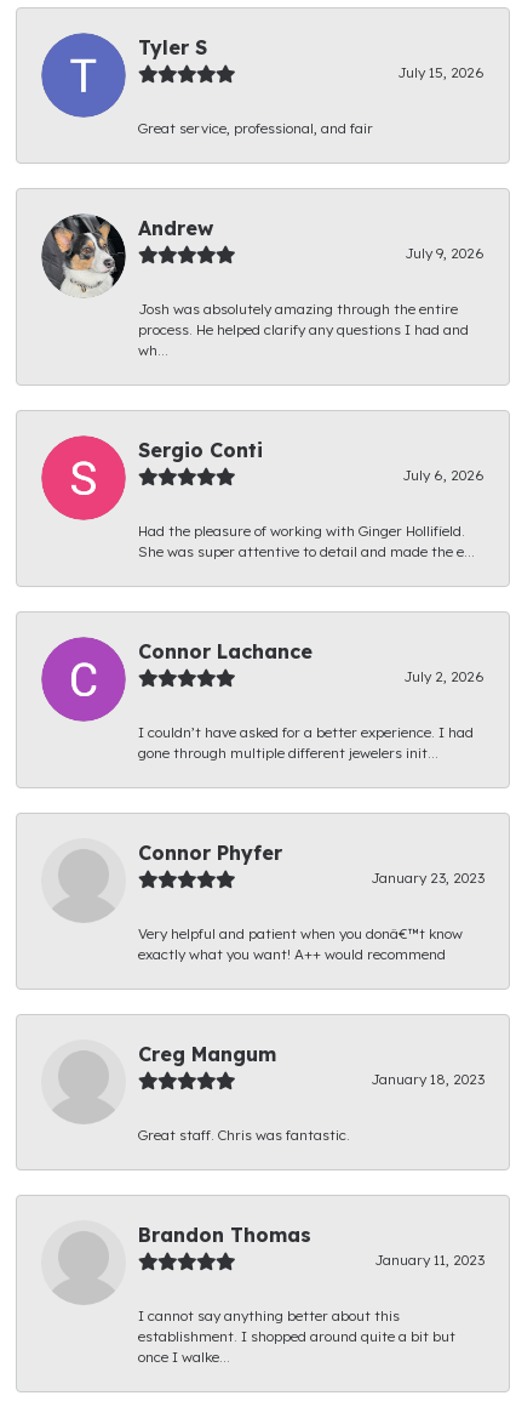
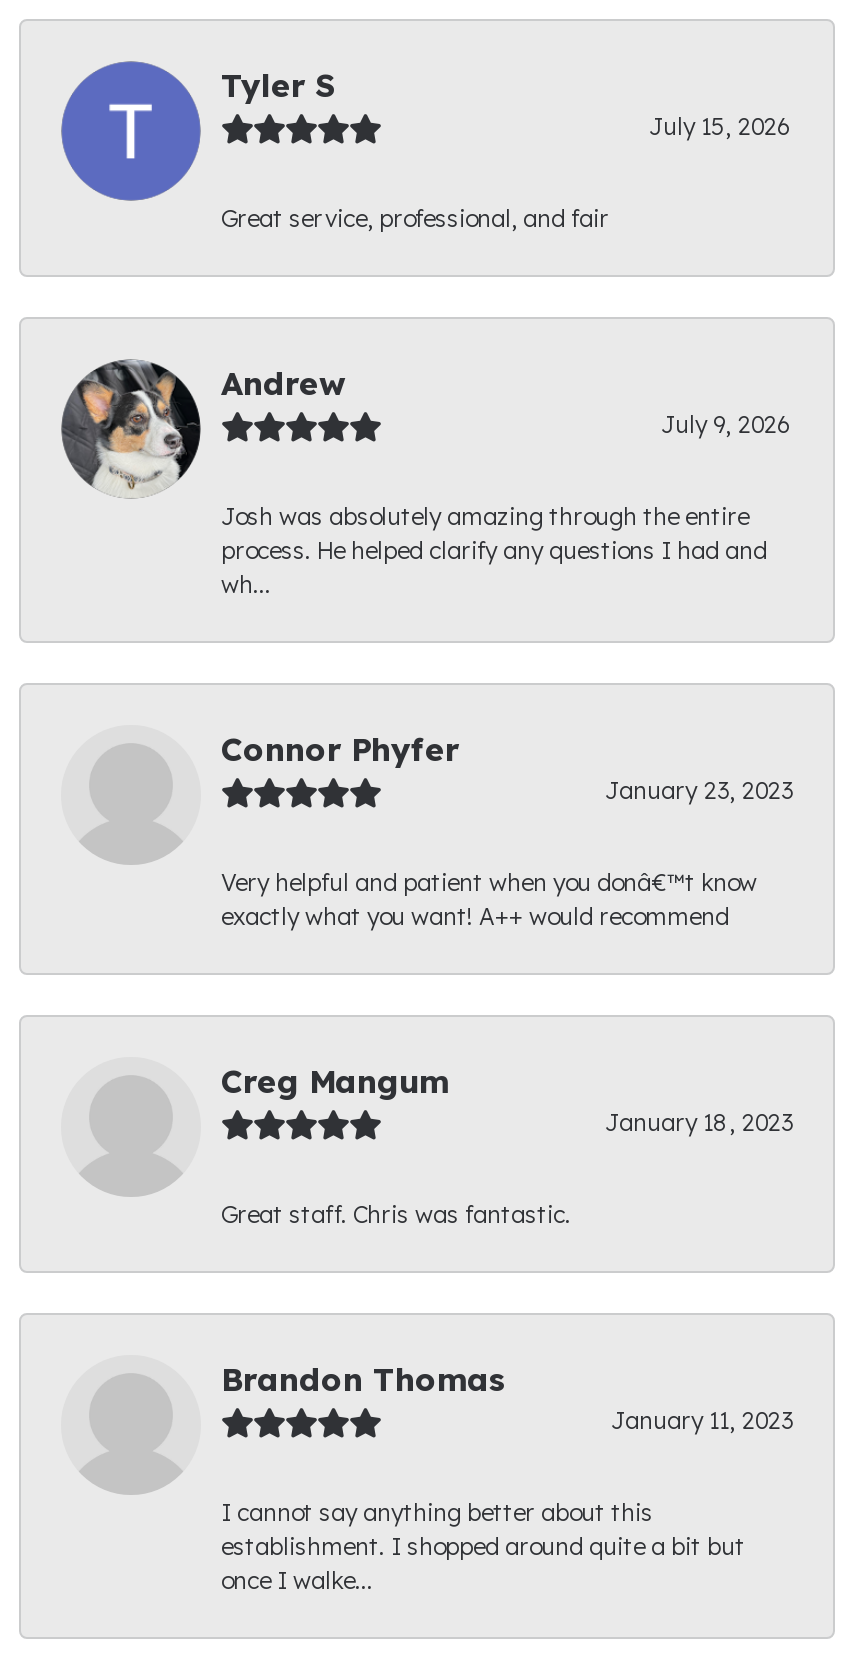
- [image]
- Sergio Conti
- July 6, 2026
- Had the pleasure of working with Ginger Hollifield.
- She was super attentive to detail and made the e...

- [image]
- Connor Lachance
- July 2, 2026
- I couldn’t have asked for a better experience. I had
- gone through multiple different jewelers init...
